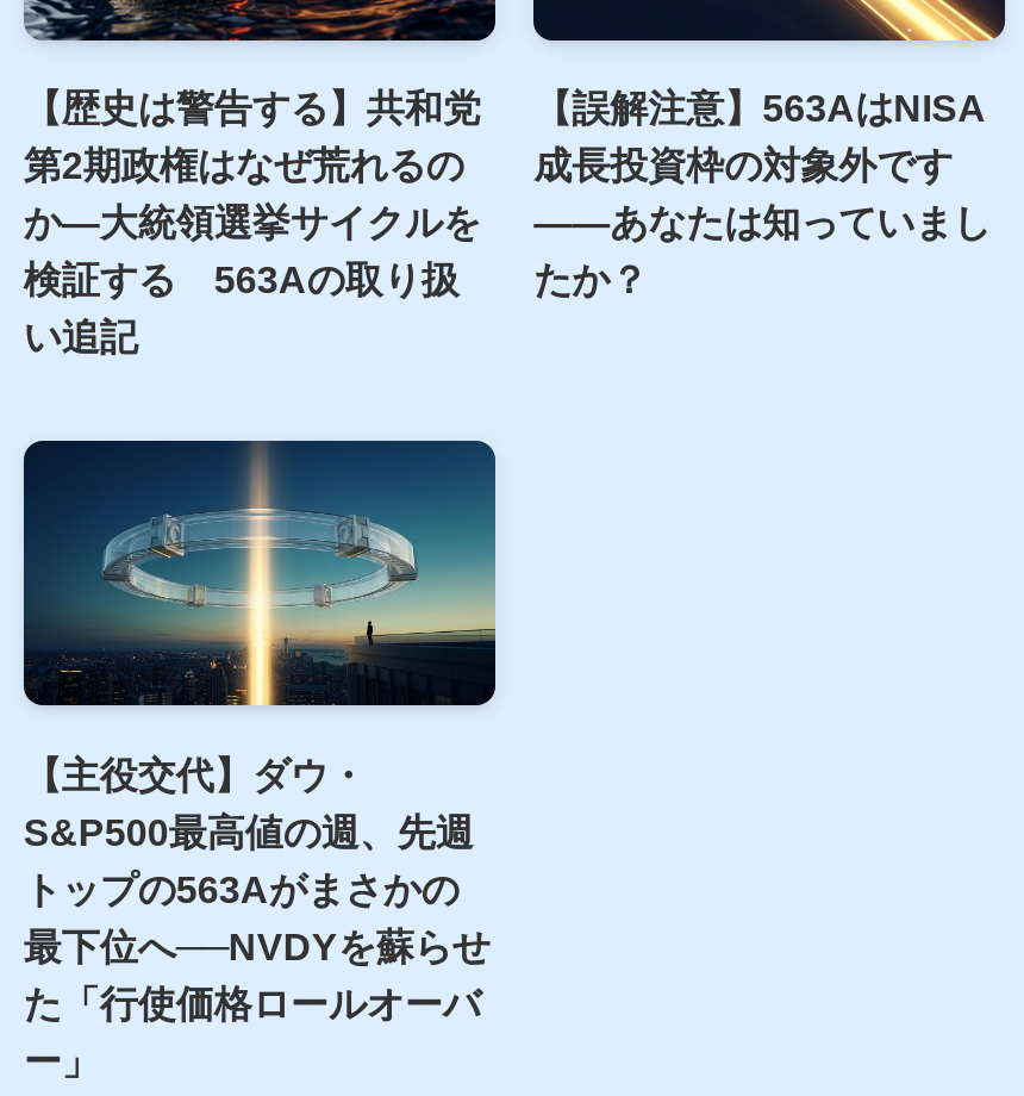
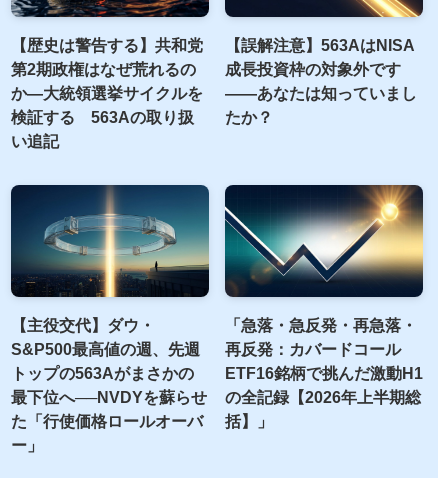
+ [image]
+ 「急落・急反発・再急落・
+ 再反発：カバードコール
+ ETF16銘柄で挑んだ激動H1
+ の全記録【2026年上半期総
+ 括】」
